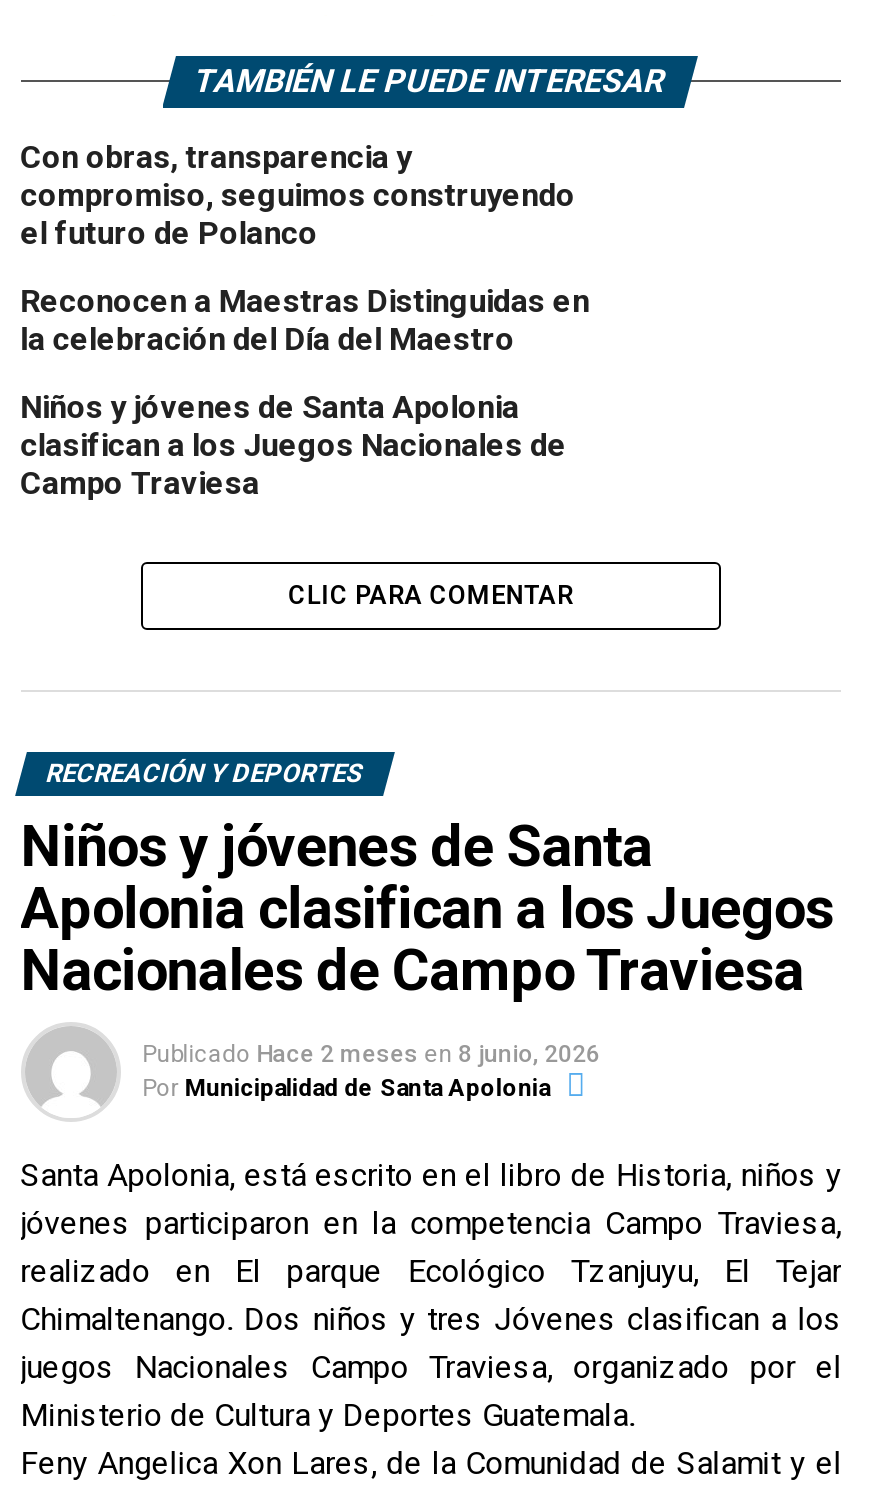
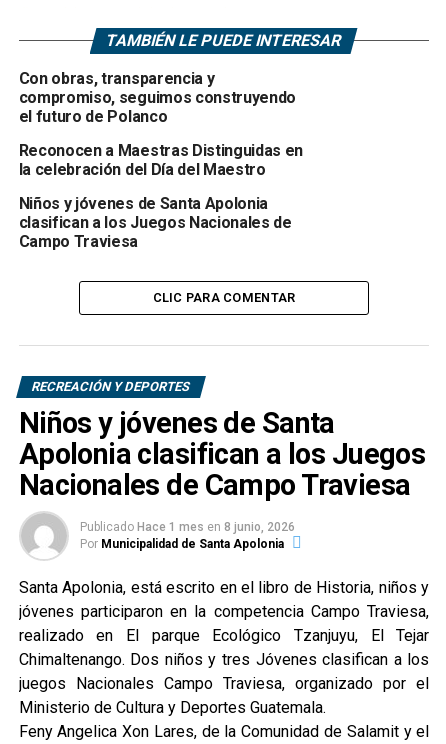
- Publicado Hace 2 meses en 8 junio, 2026
+ Publicado Hace 1 mes en 8 junio, 2026
